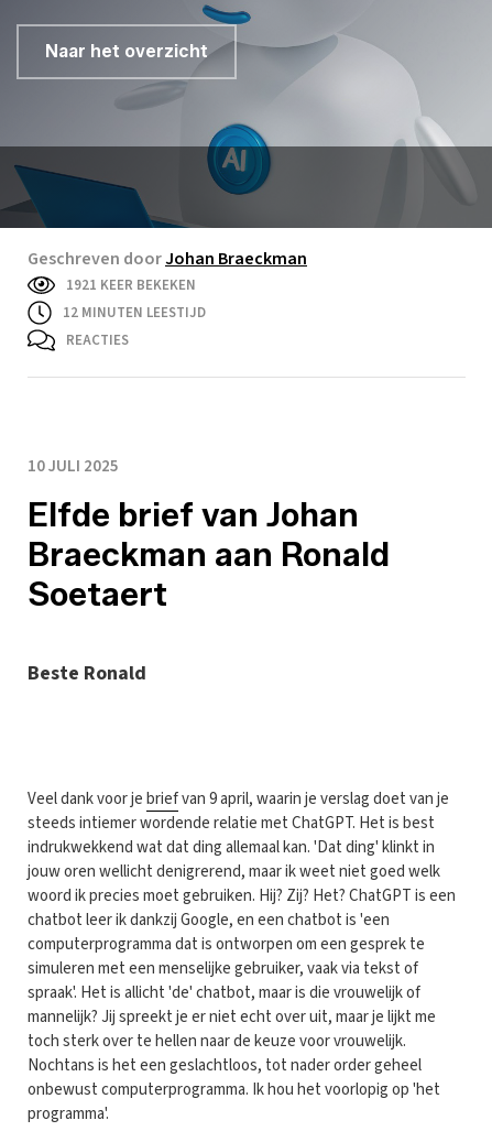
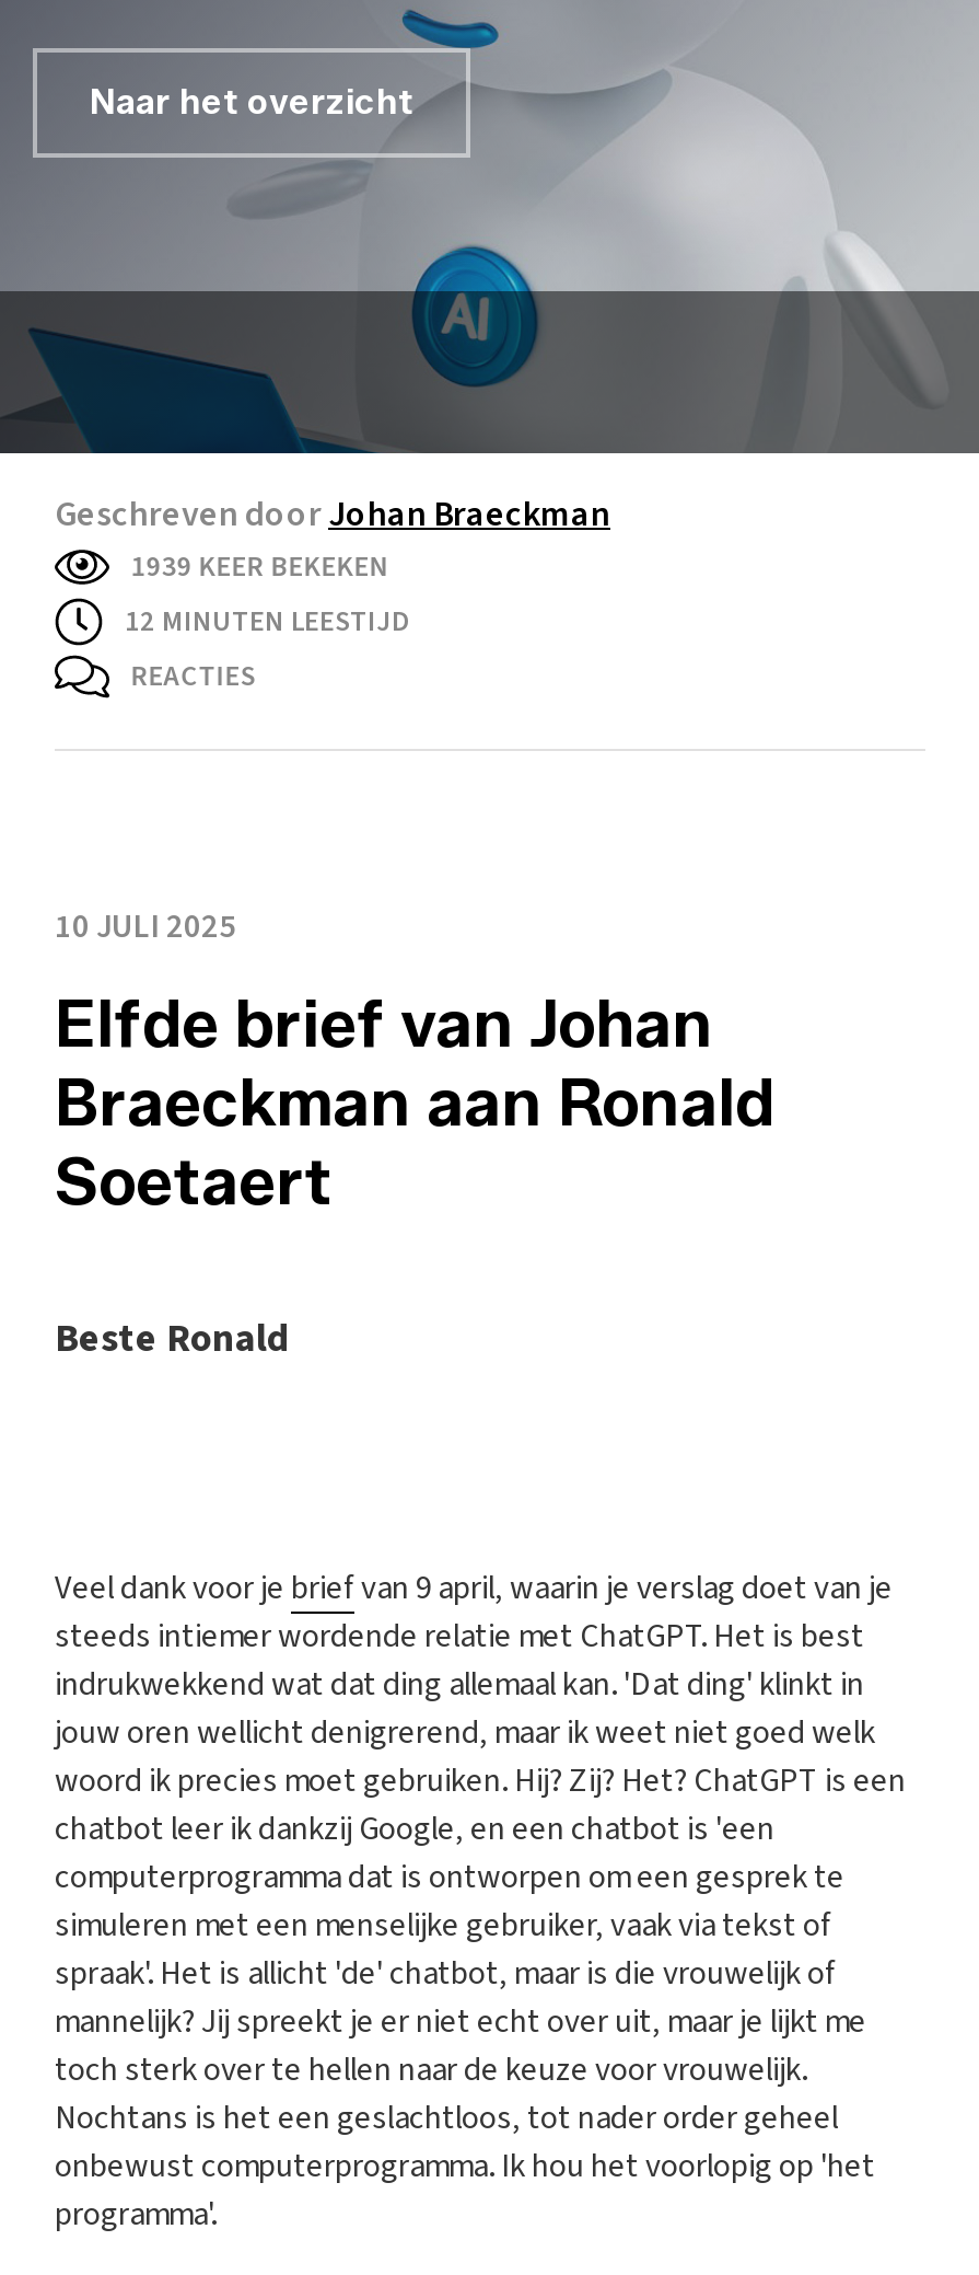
- 1921 KEER BEKEKEN
+ 1939 KEER BEKEKEN
